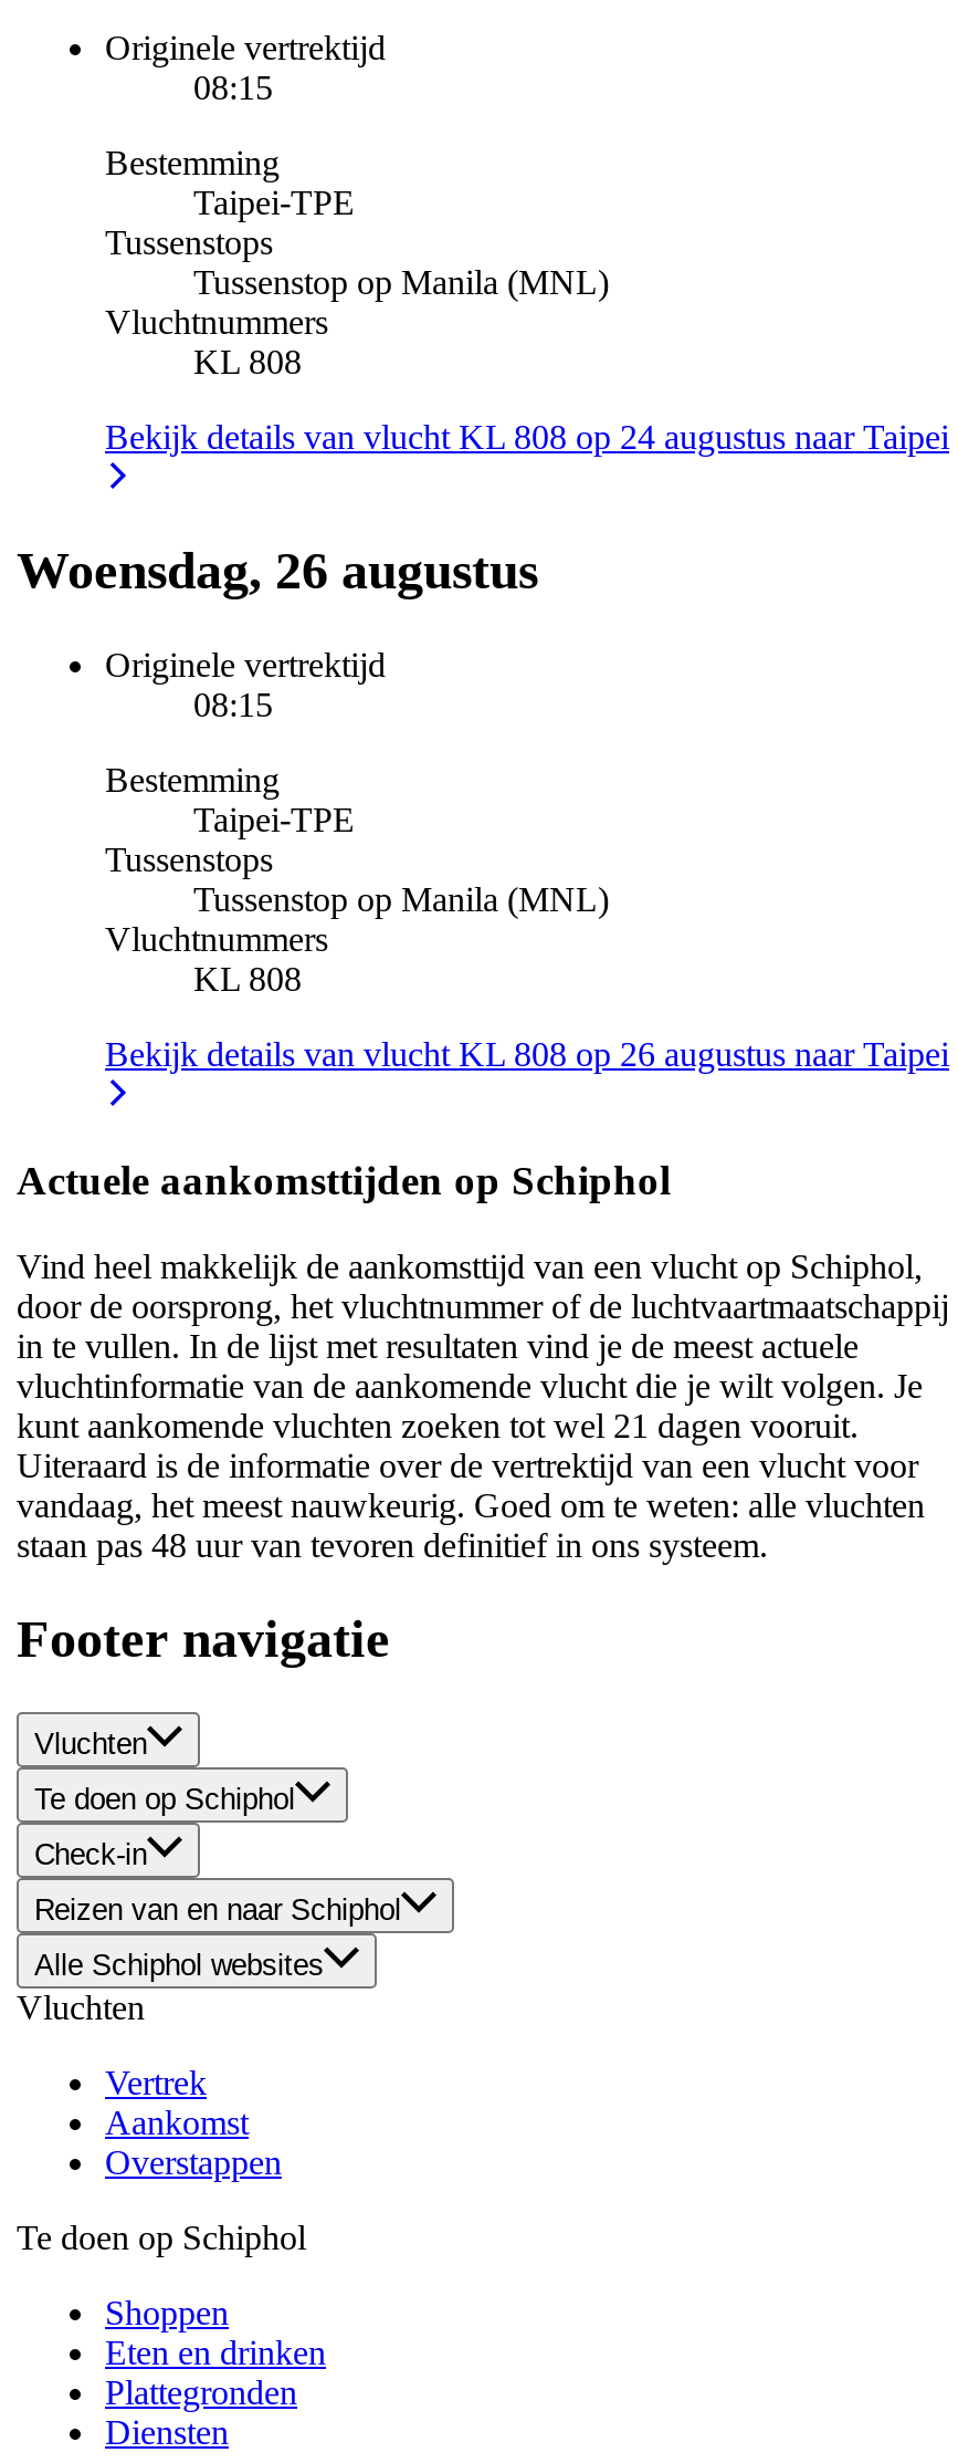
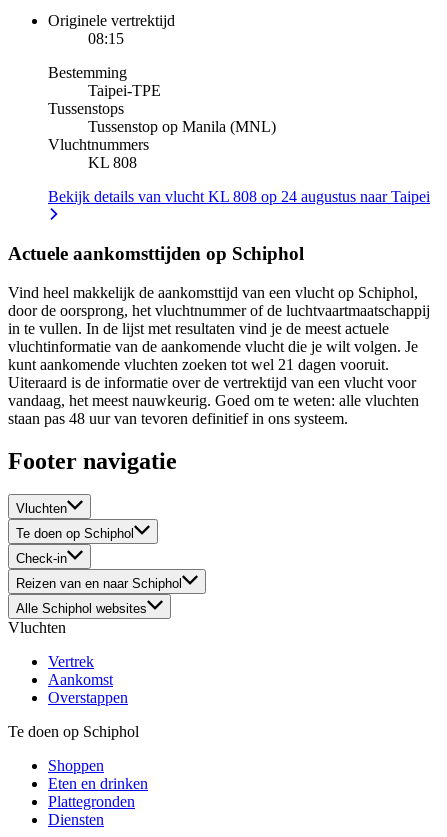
- Woensdag, 26 augustus
- Originele vertrektijd
- 08:15
- Bestemming
- Taipei-TPE
- Tussenstops
- Tussenstop op Manila (MNL)
- Vluchtnummers
- KL 808
- Bekijk details van vlucht KL 808 op 26 augustus naar Taipei
